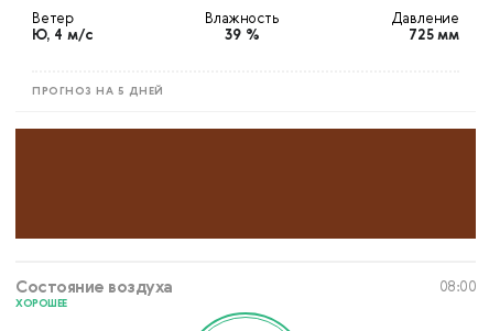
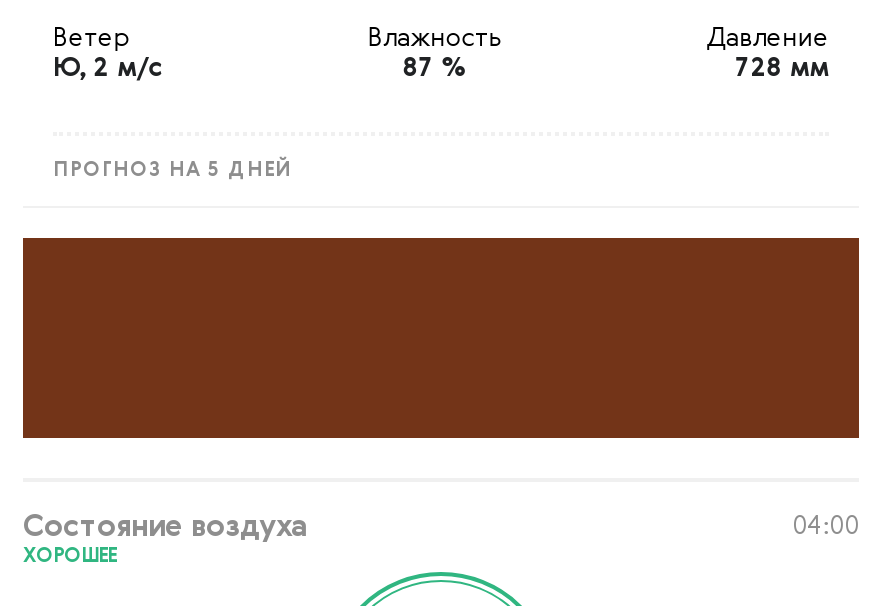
- Ю, 4 м/с
+ Ю, 2 м/с

- 39 %
+ 87 %

- 725 мм
+ 728 мм

- 08:00
+ 04:00
